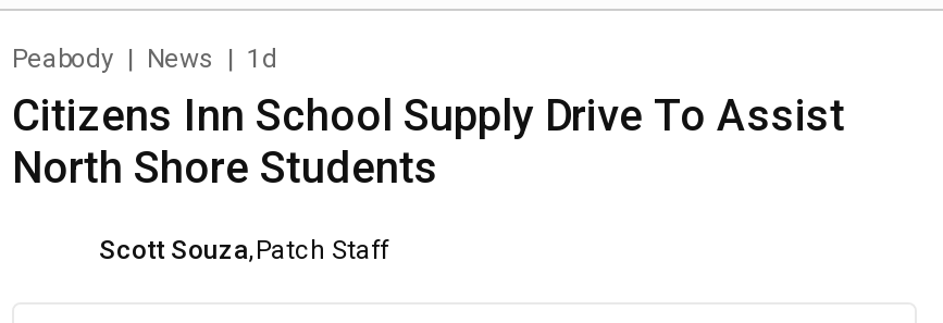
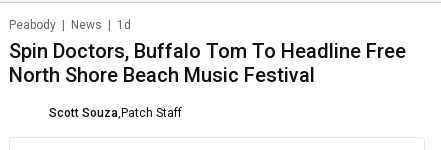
- Citizens Inn School Supply Drive To Assist
- North Shore Students
+ Spin Doctors, Buffalo Tom To Headline Free
+ North Shore Beach Music Festival
